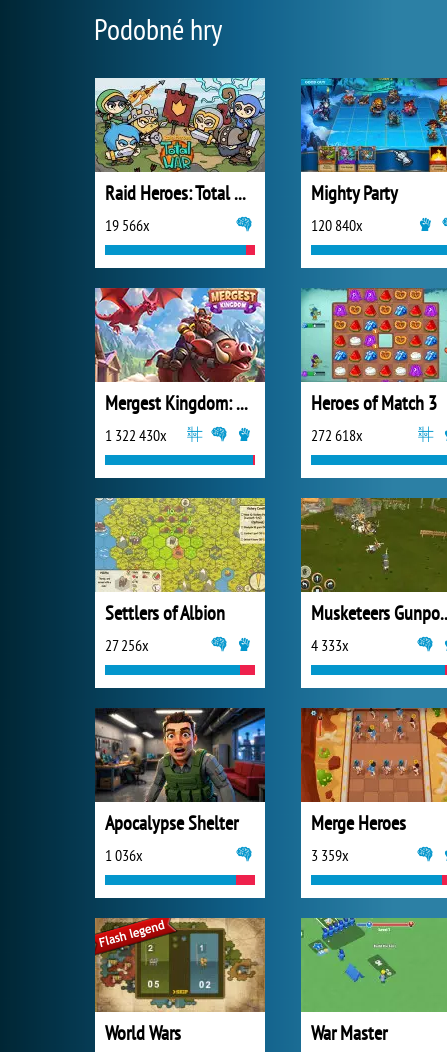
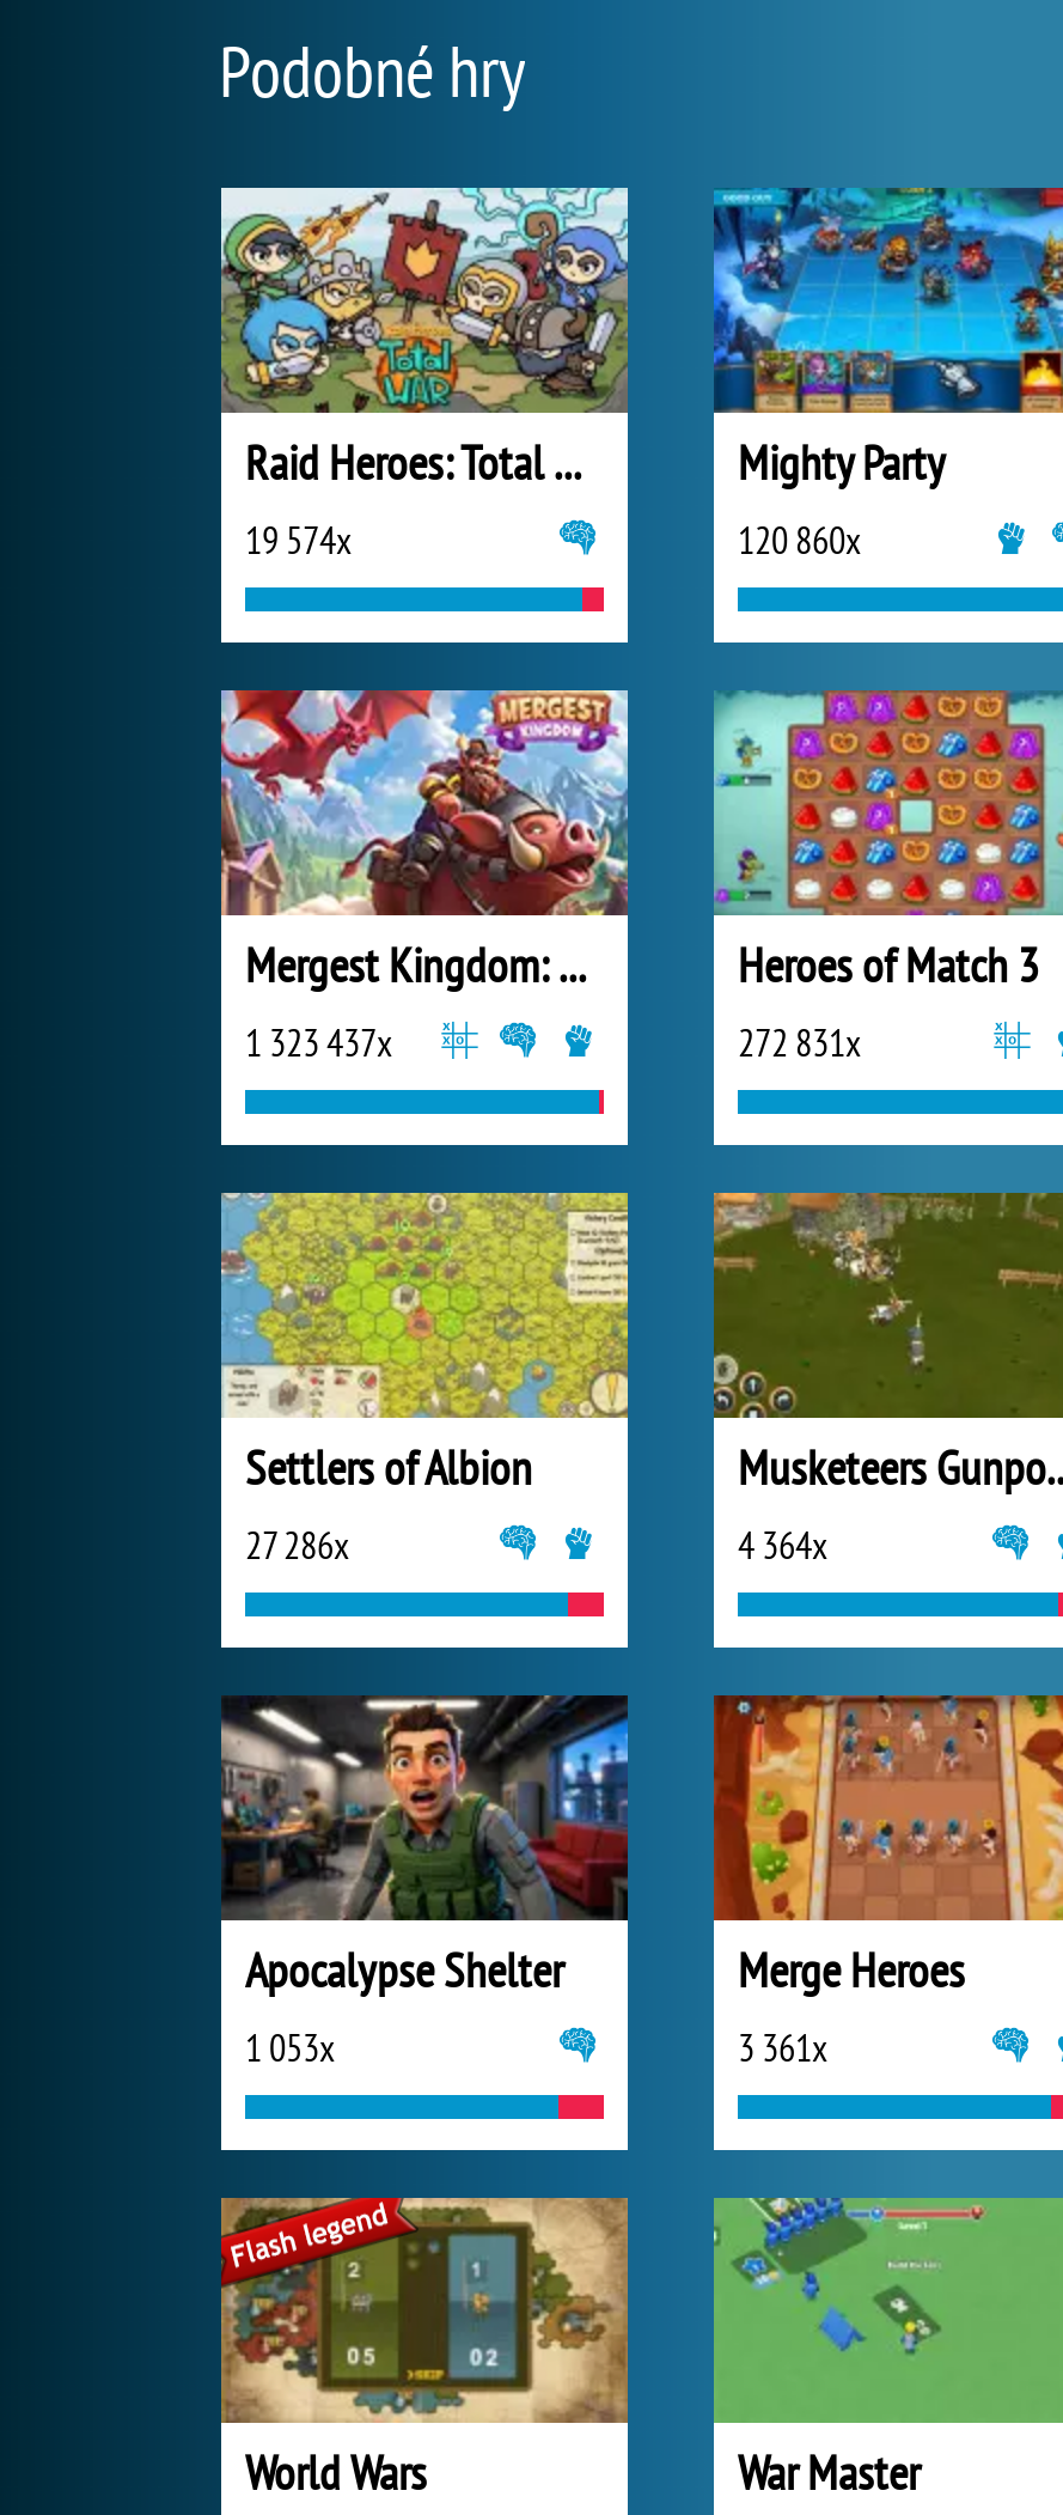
- 19 566x
+ 19 574x

- 120 840x
+ 120 860x

- 1 322 430x
+ 1 323 437x

- 272 618x
+ 272 831x

- 27 256x
+ 27 286x

- 4 333x
+ 4 364x

- 1 036x
+ 1 053x

- 3 359x
+ 3 361x
